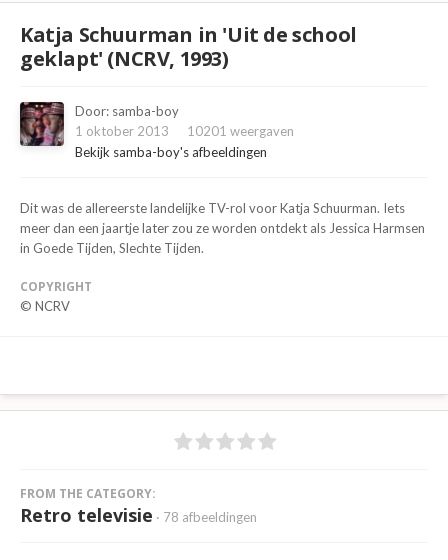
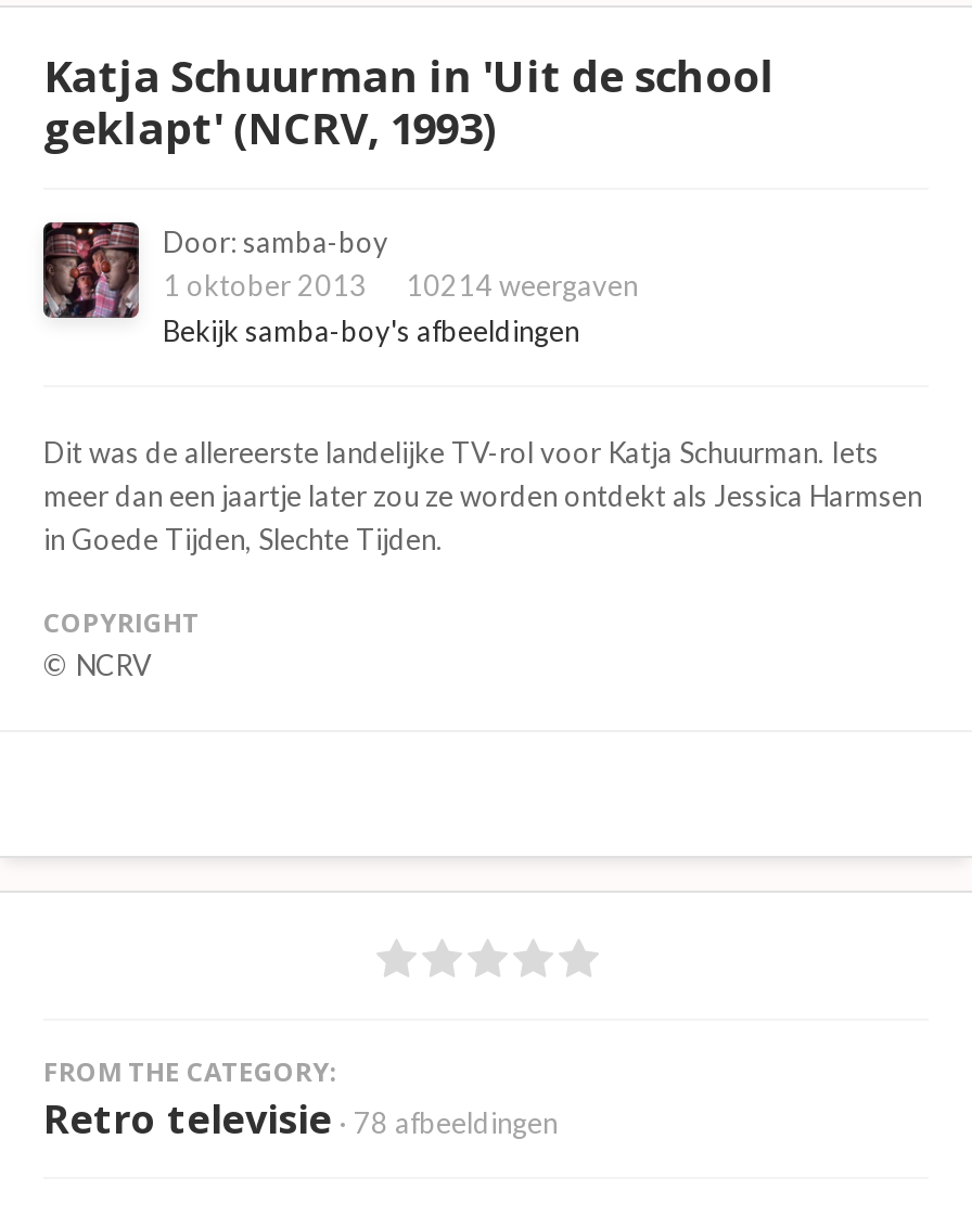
- 1 oktober 2013 10201 weergaven
+ 1 oktober 2013 10214 weergaven
